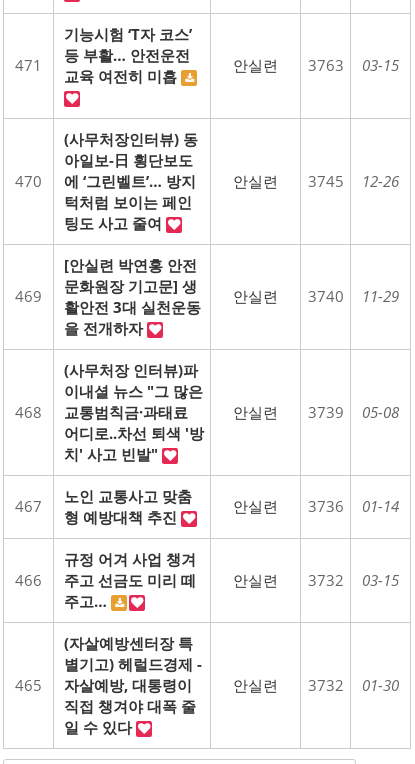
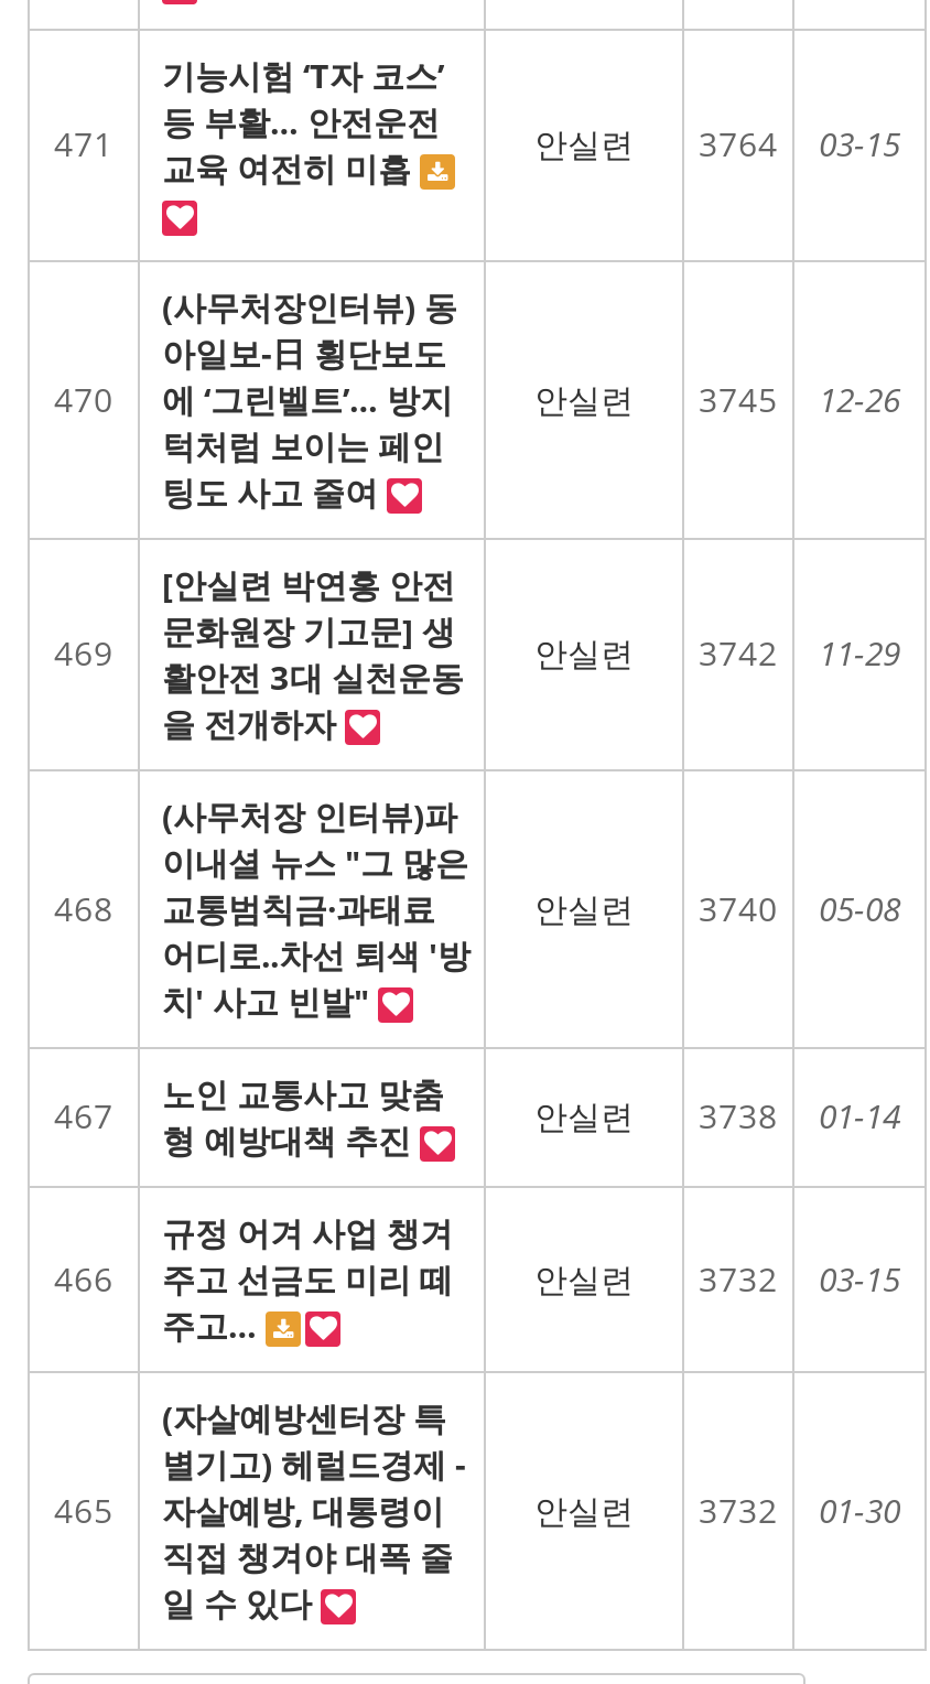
- 안실련 3763 03-15
+ 안실련 3764 03-15

- 469 문화원장 기고문] 생 안실련 3740 11-29
+ 469 문화원장 기고문] 생 안실련 3742 11-29

- 안실련 3739 05-08
+ 안실련 3740 05-08

- 안실련 3736 01-14
+ 안실련 3738 01-14
